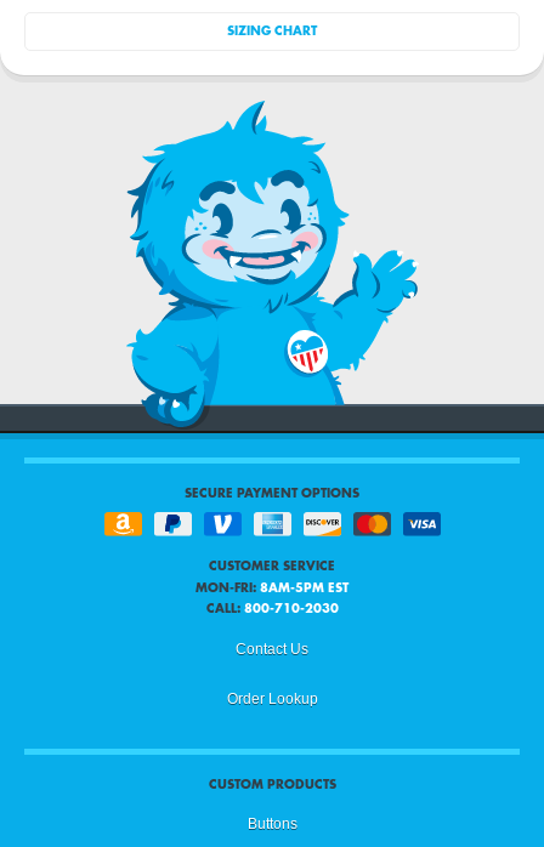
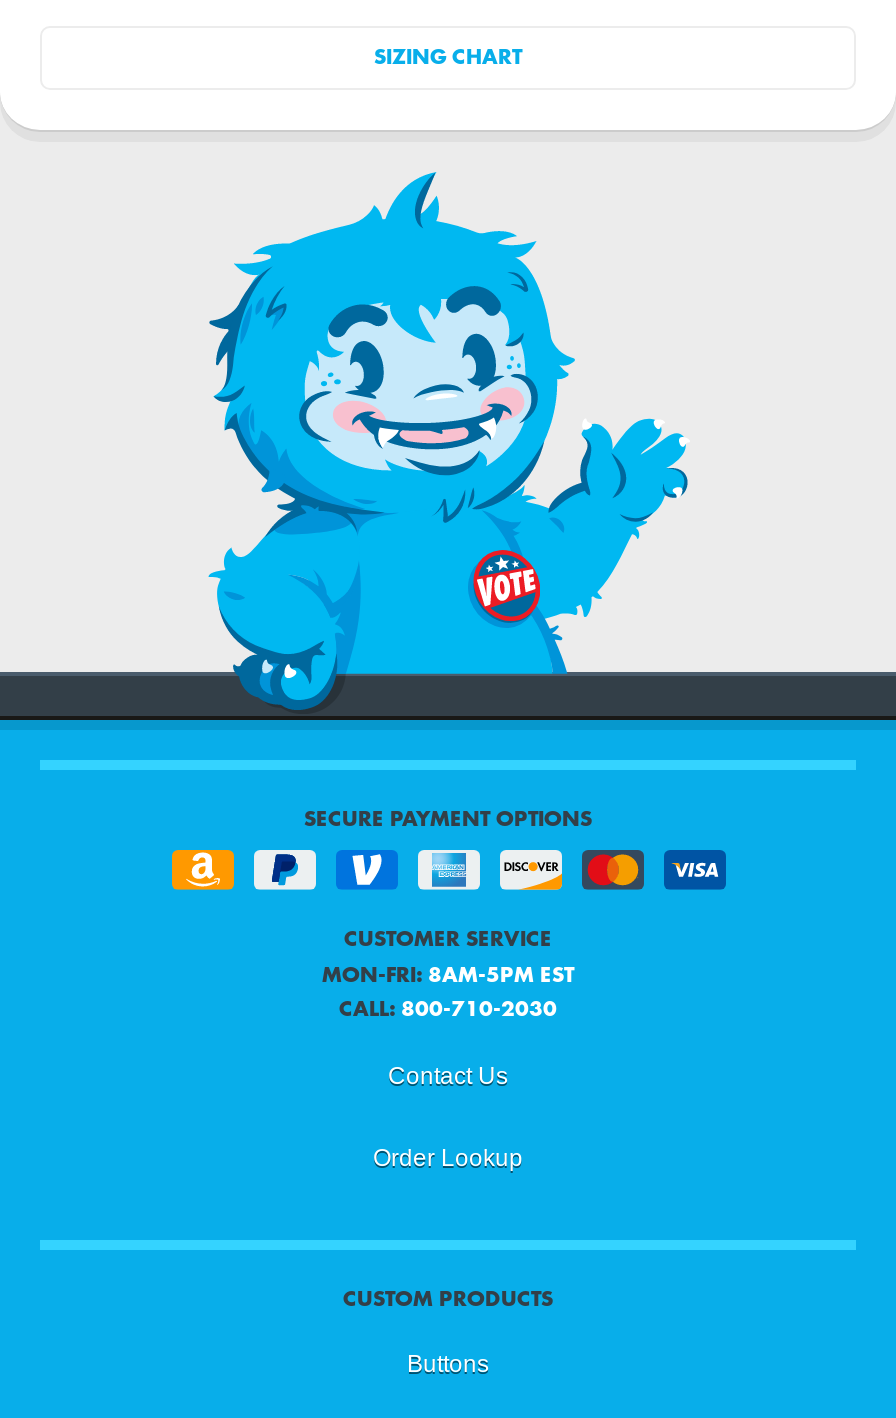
- [image]
+ [image]
